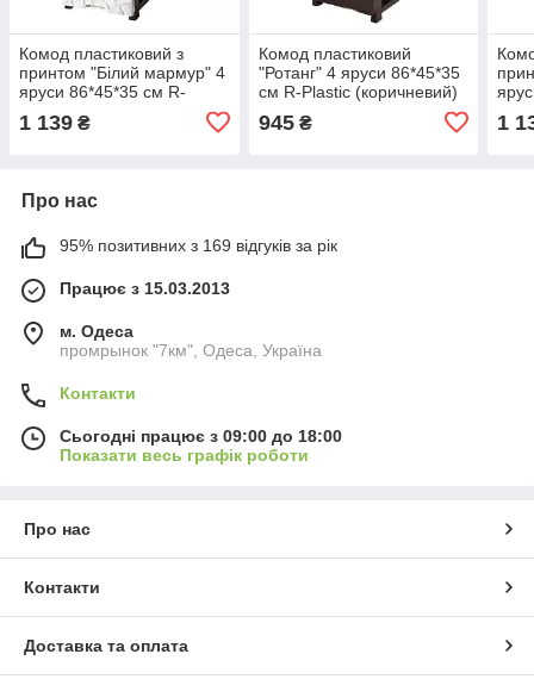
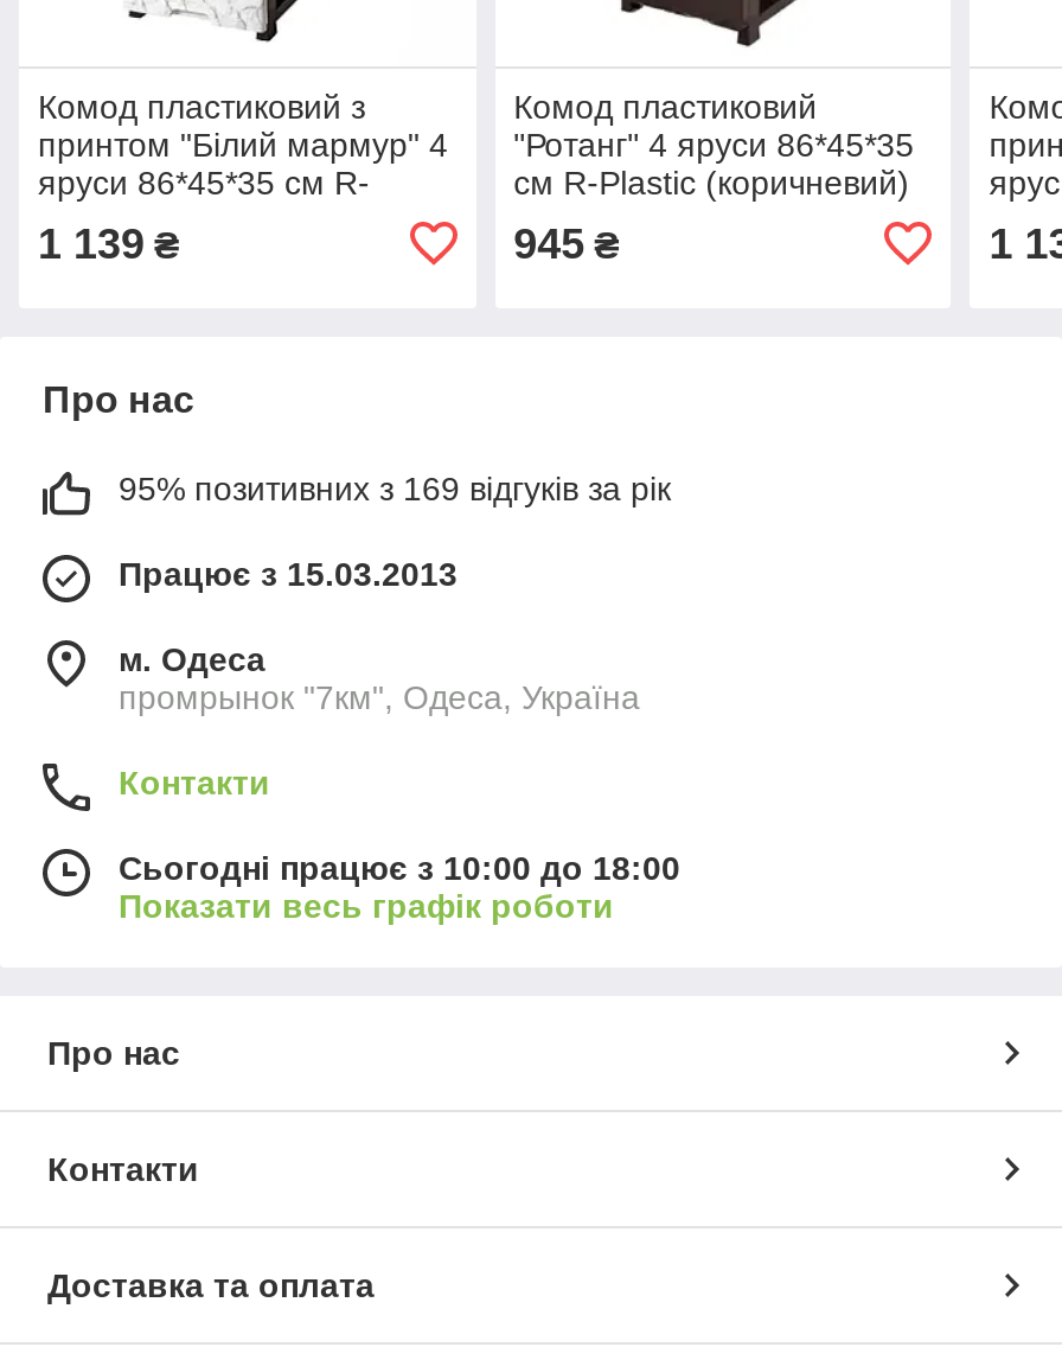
- Сьогодні працює з 09:00 до 18:00
+ Сьогодні працює з 10:00 до 18:00
